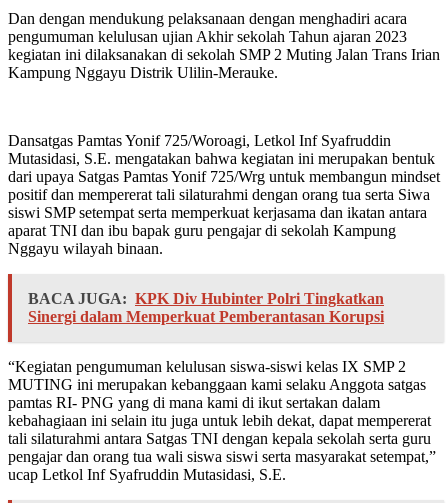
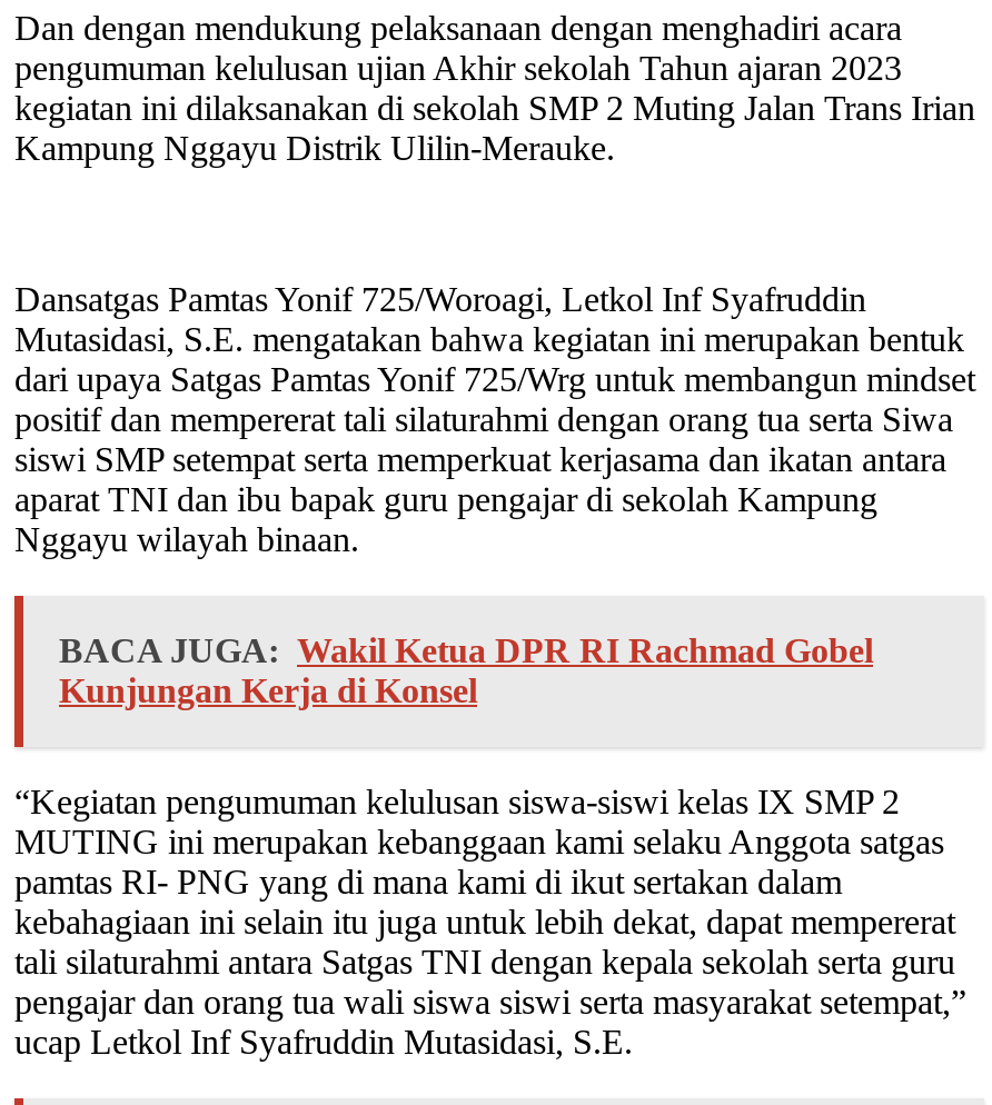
- BACA JUGA: KPK Div Hubinter Polri Tingkatkan
- Sinergi dalam Memperkuat Pemberantasan Korupsi
+ BACA JUGA: Wakil Ketua DPR RI Rachmad Gobel
+ Kunjungan Kerja di Konsel
